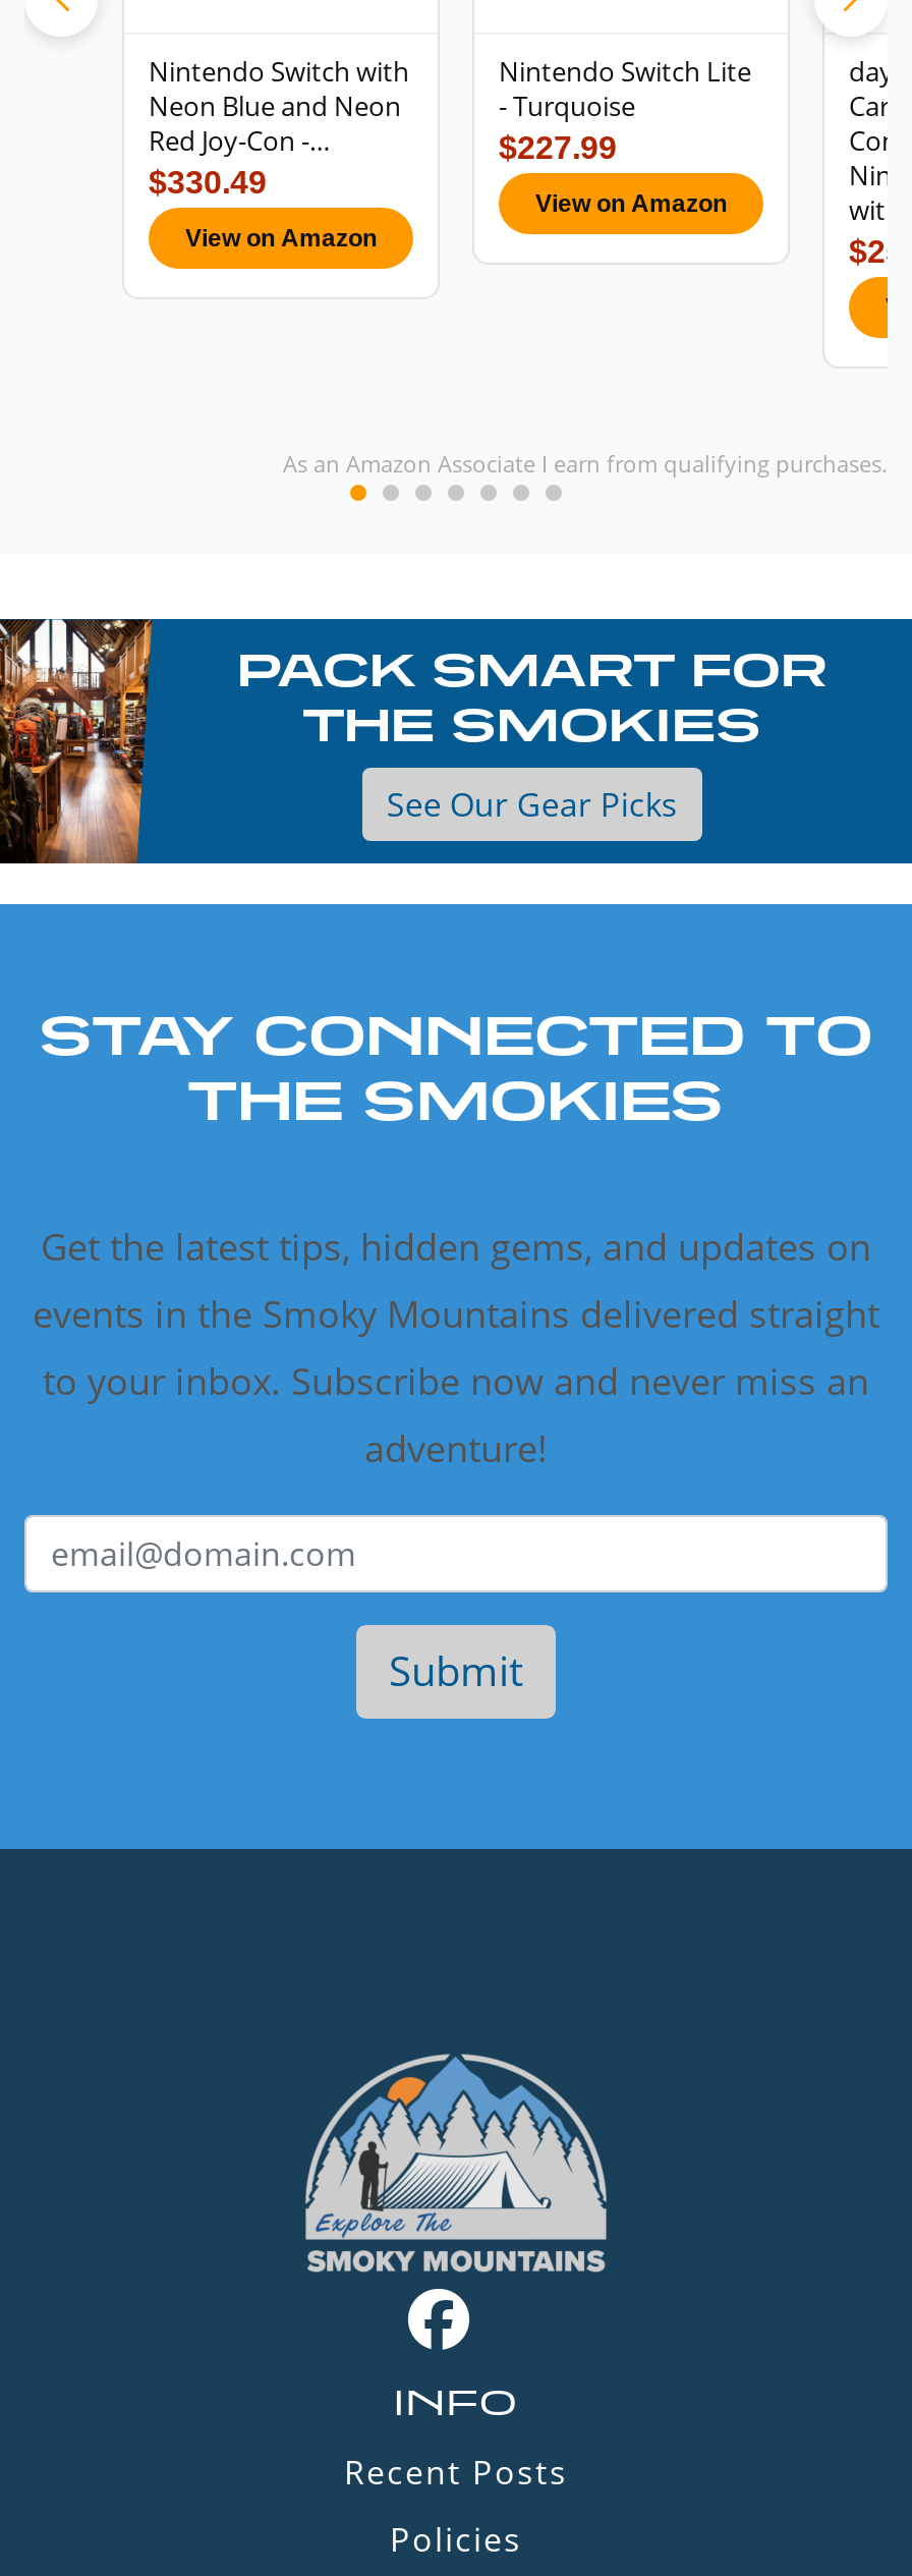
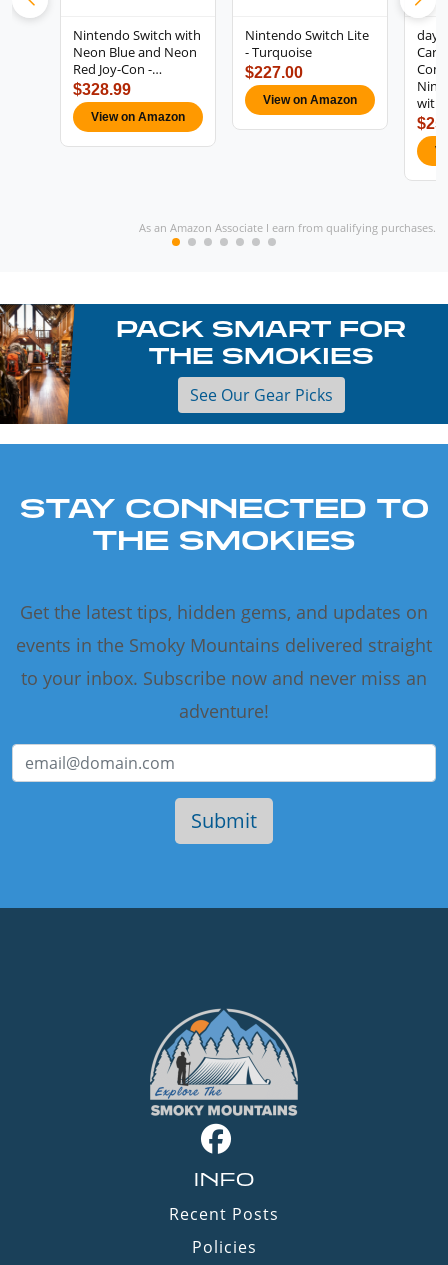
- $227.99
+ $227.00

- $330.49
+ $328.99
